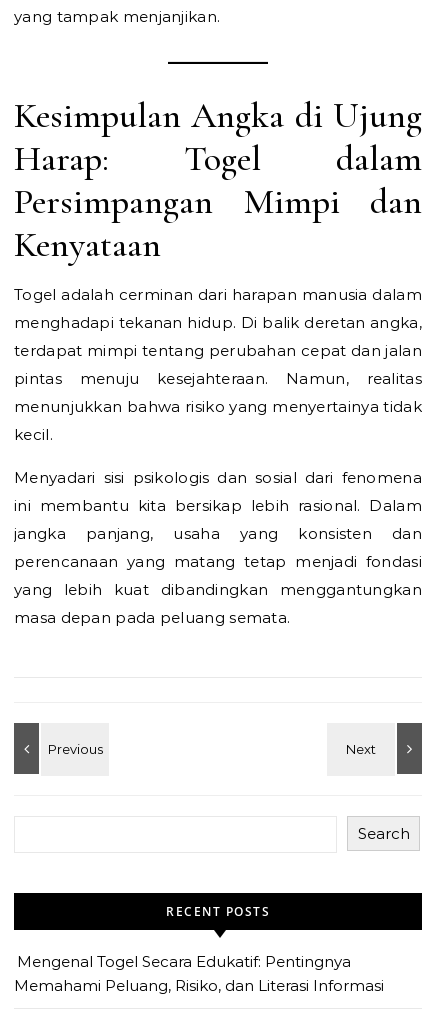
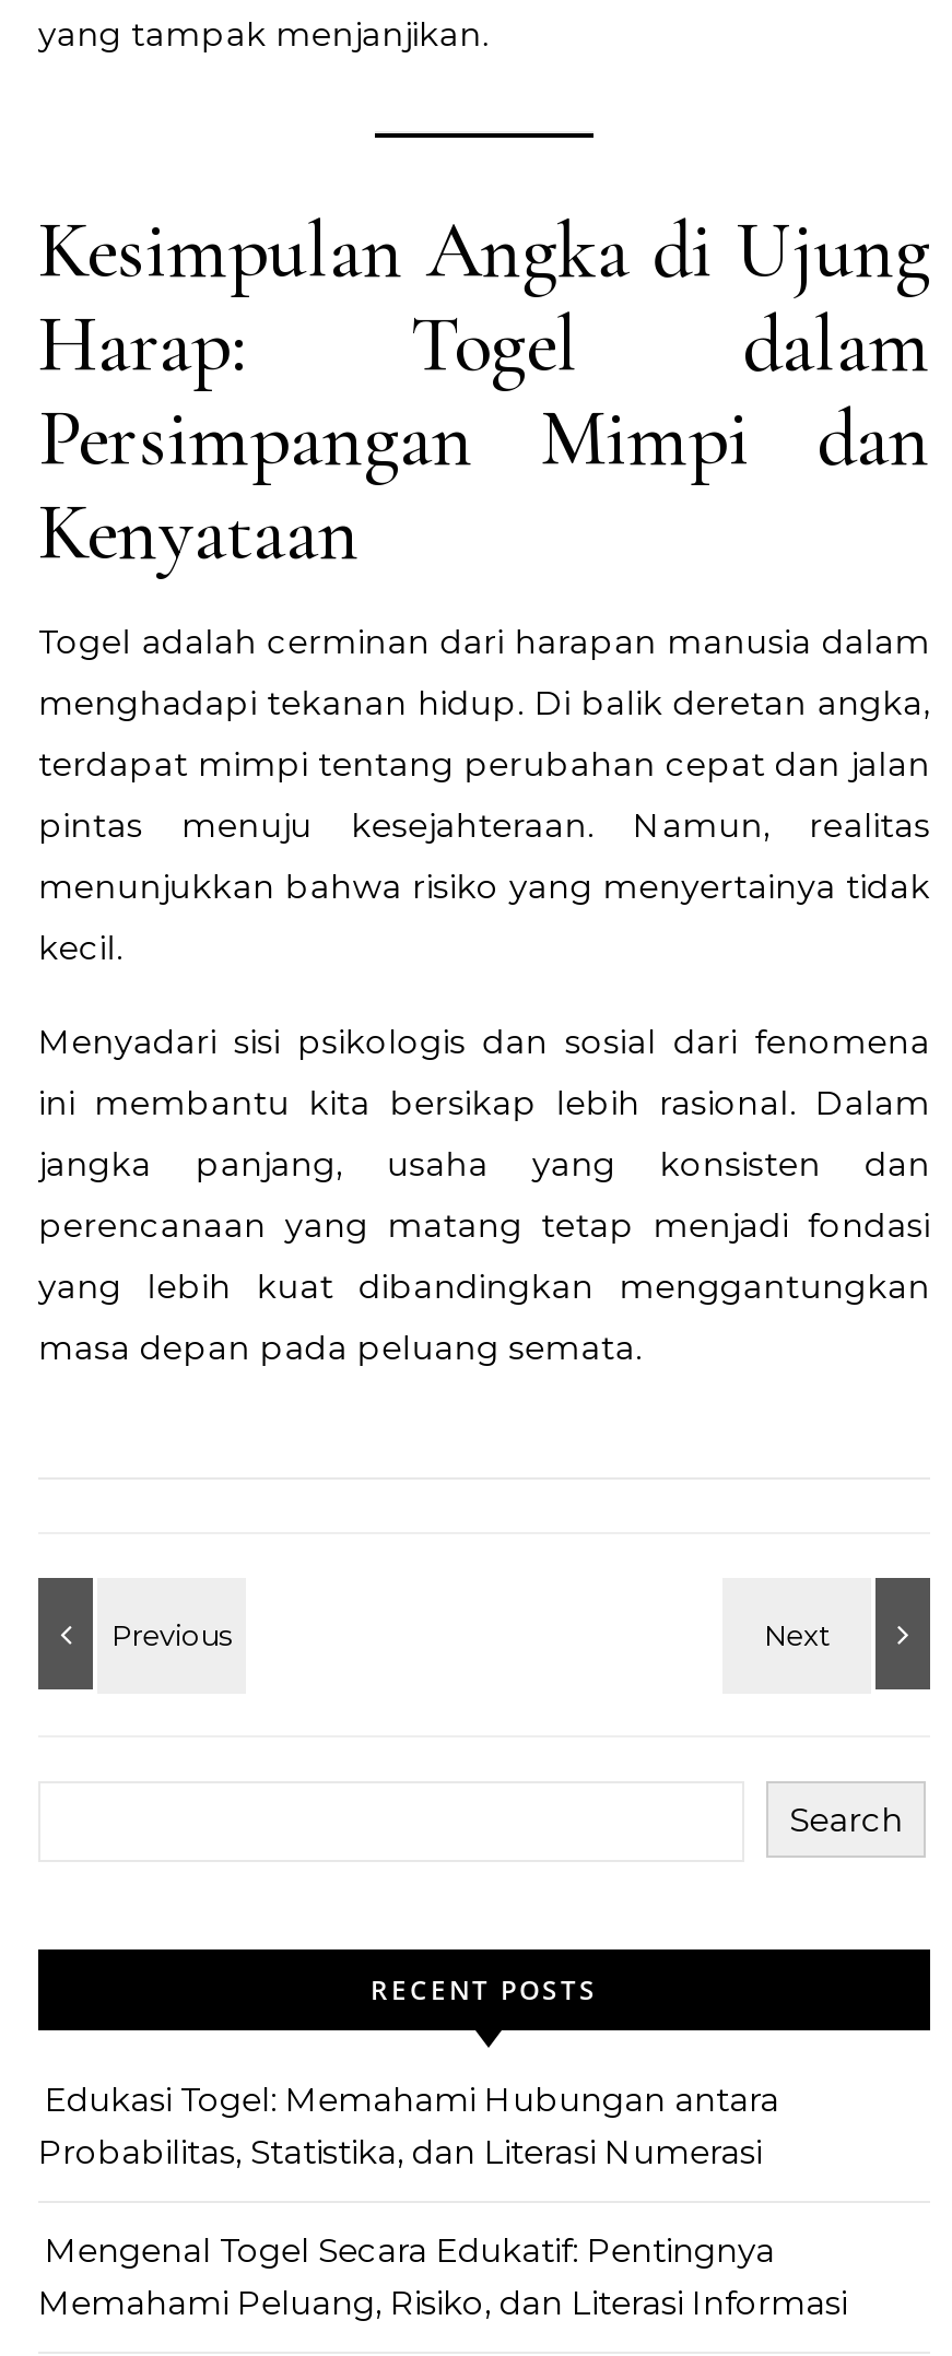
+ Edukasi Togel: Memahami Hubungan antara
+ Probabilitas, Statistika, dan Literasi Numerasi
